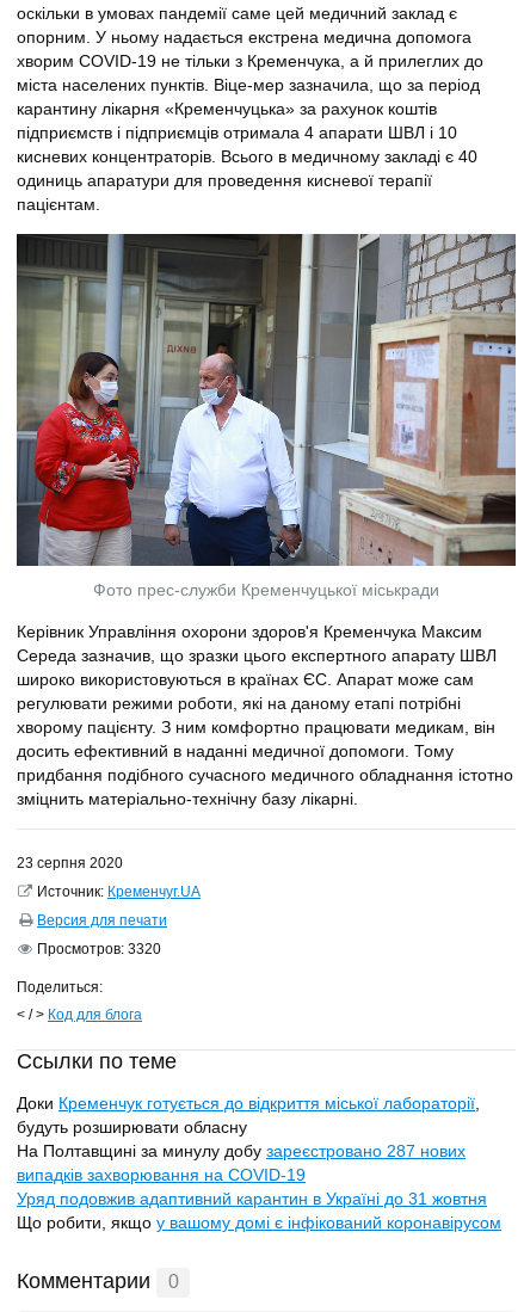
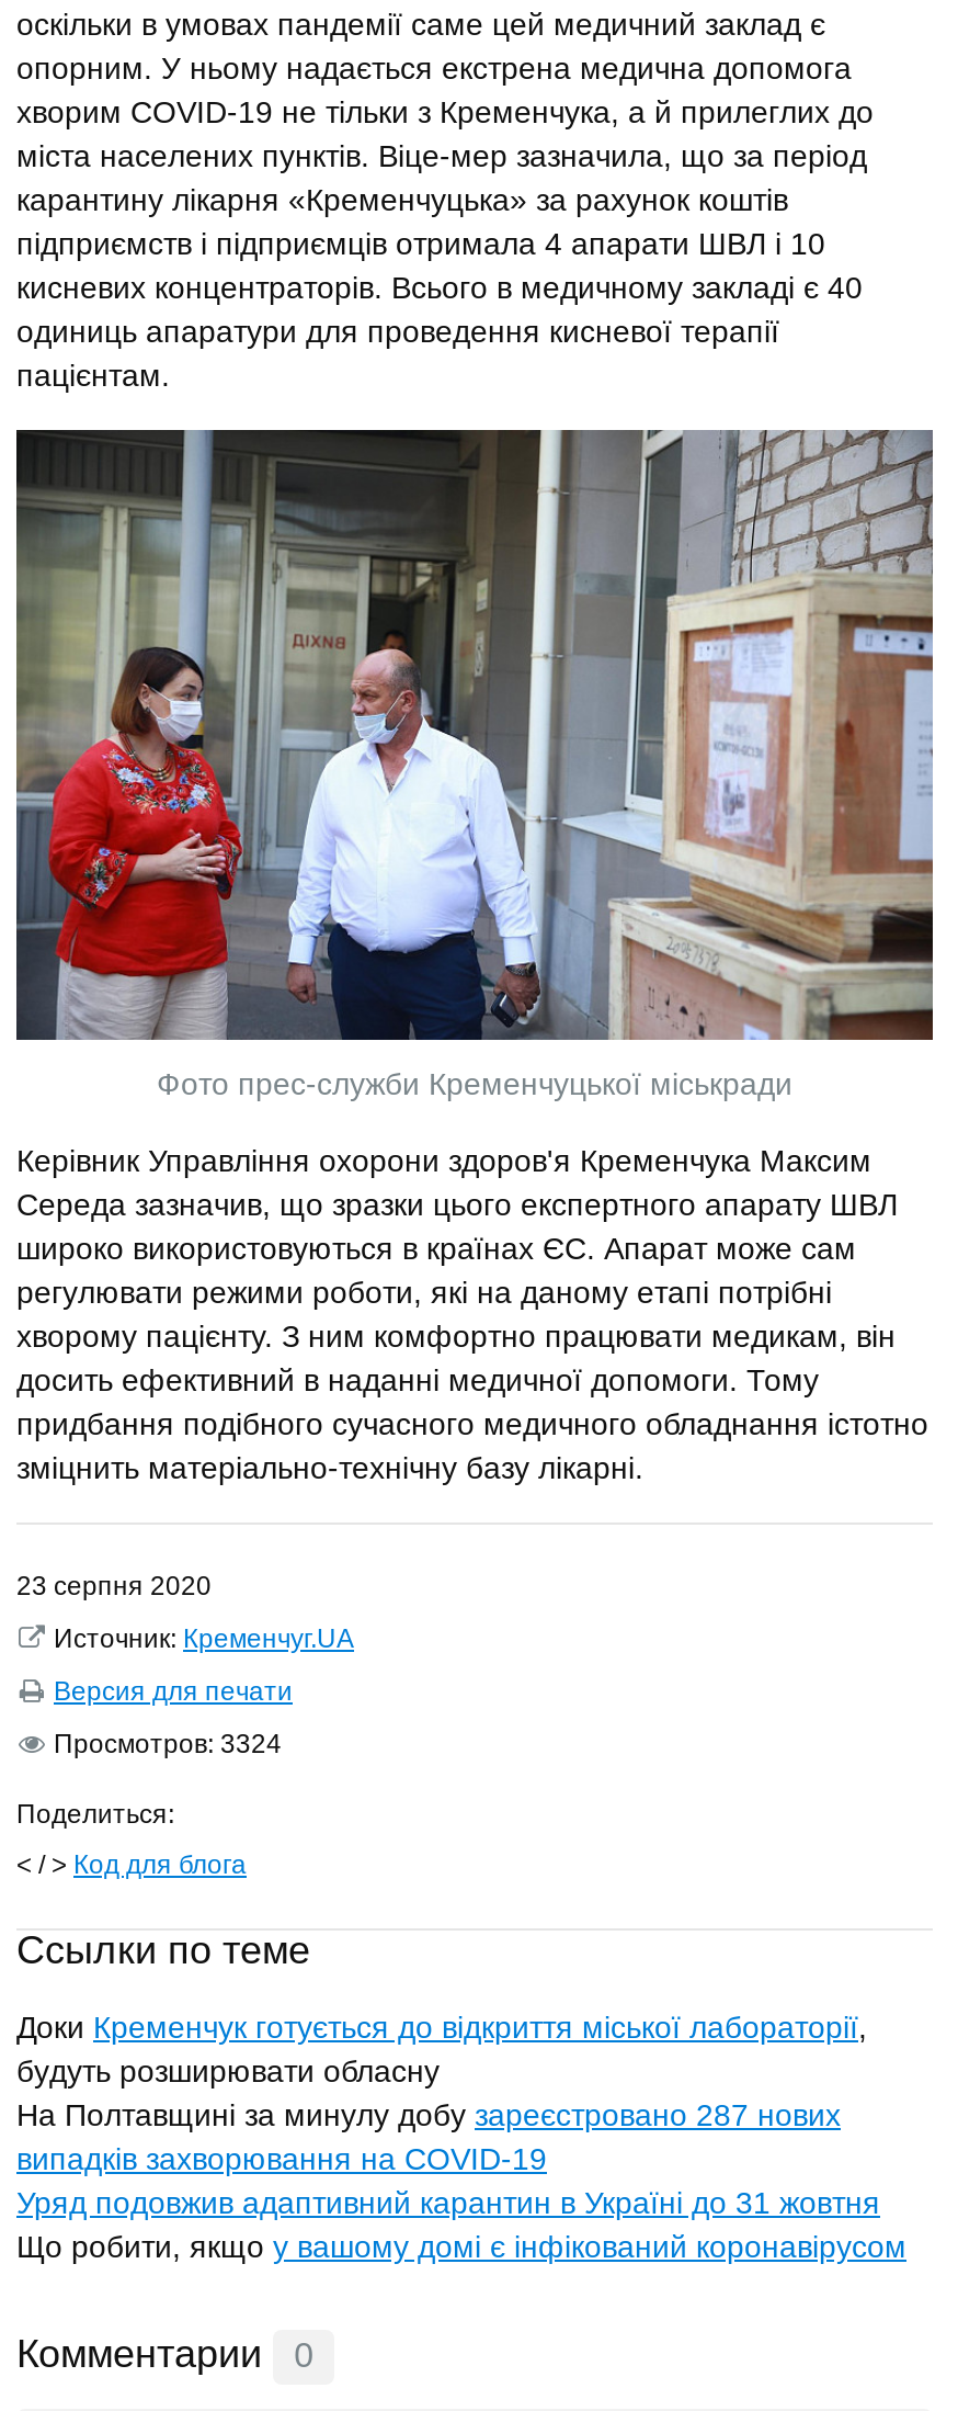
- Просмотров: 3320
+ Просмотров: 3324
